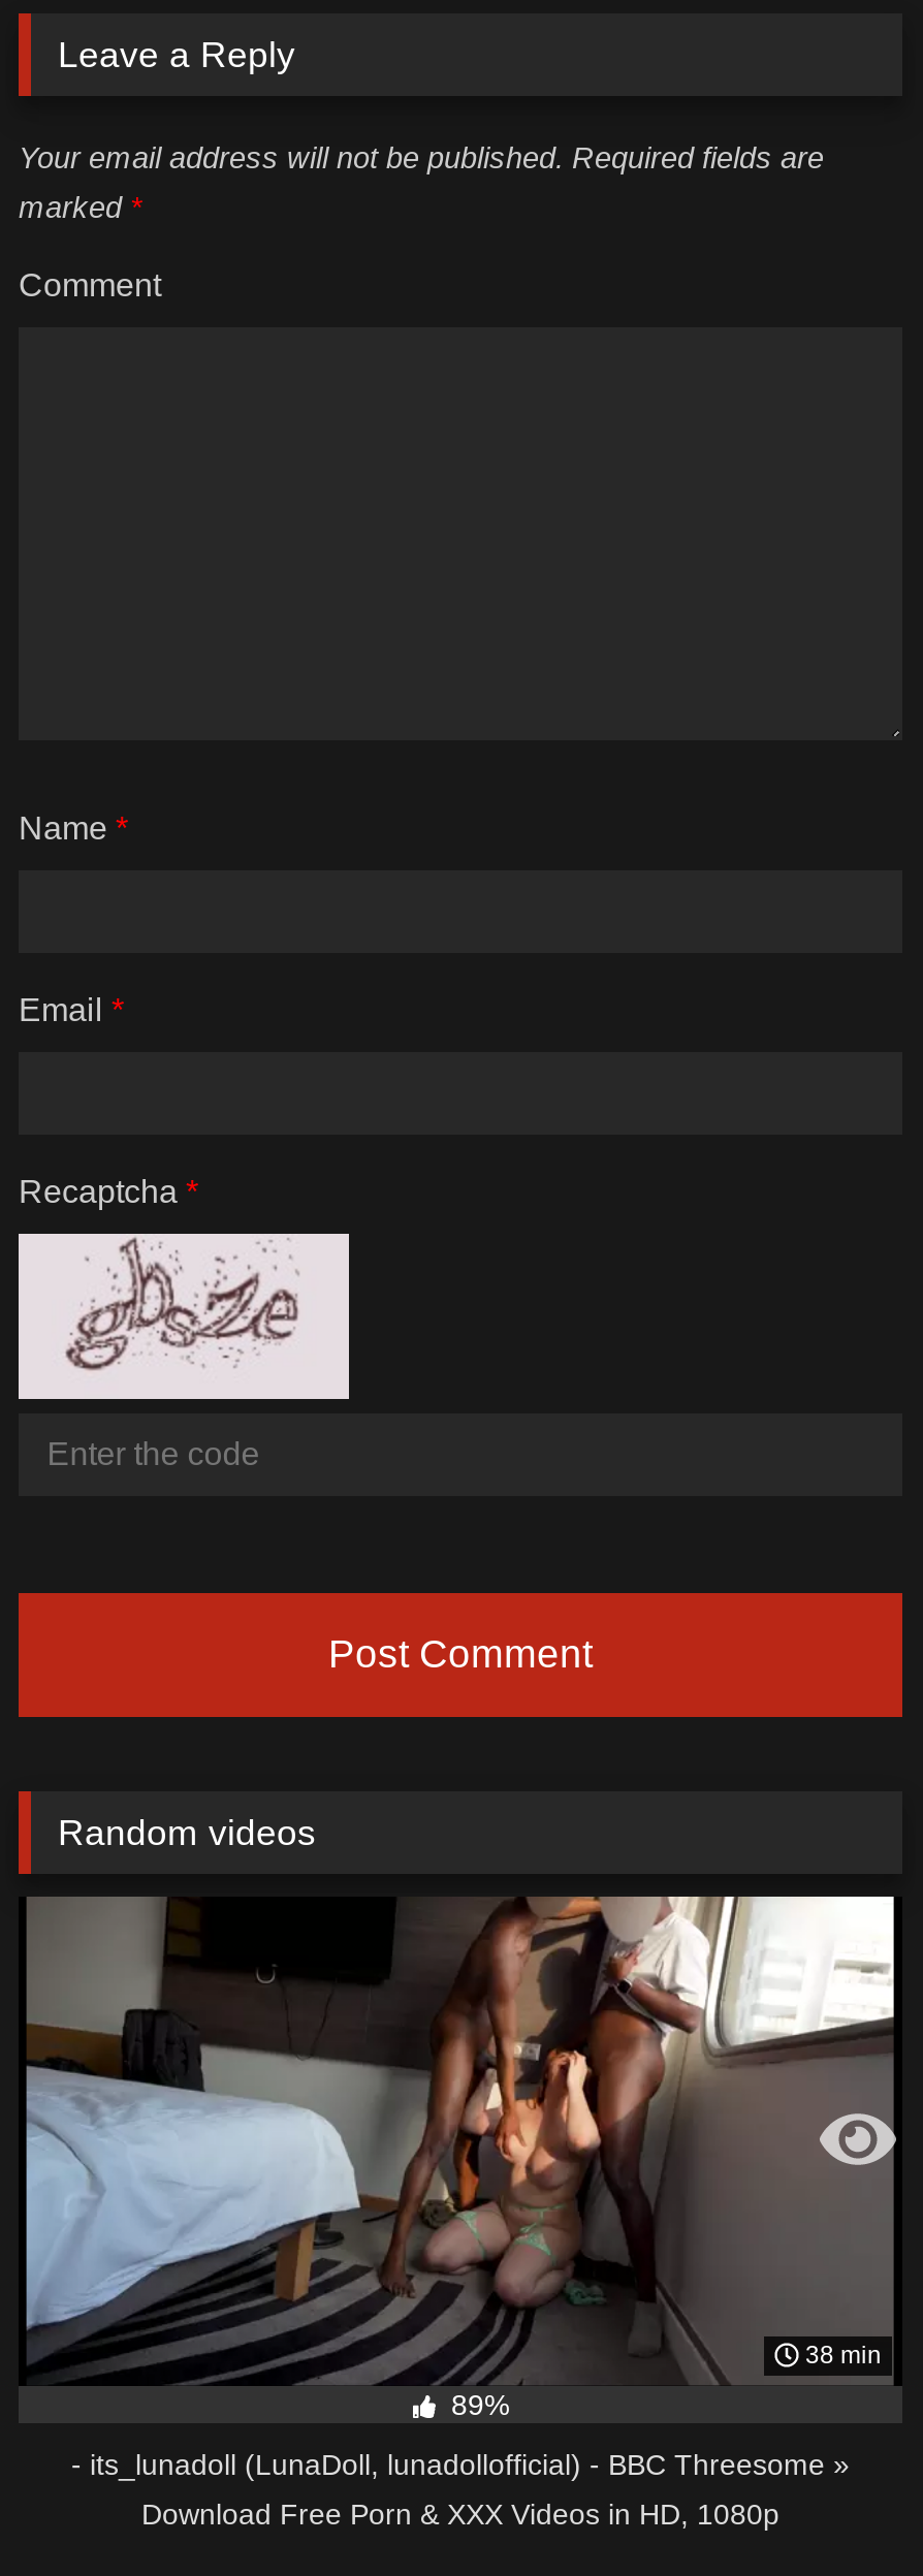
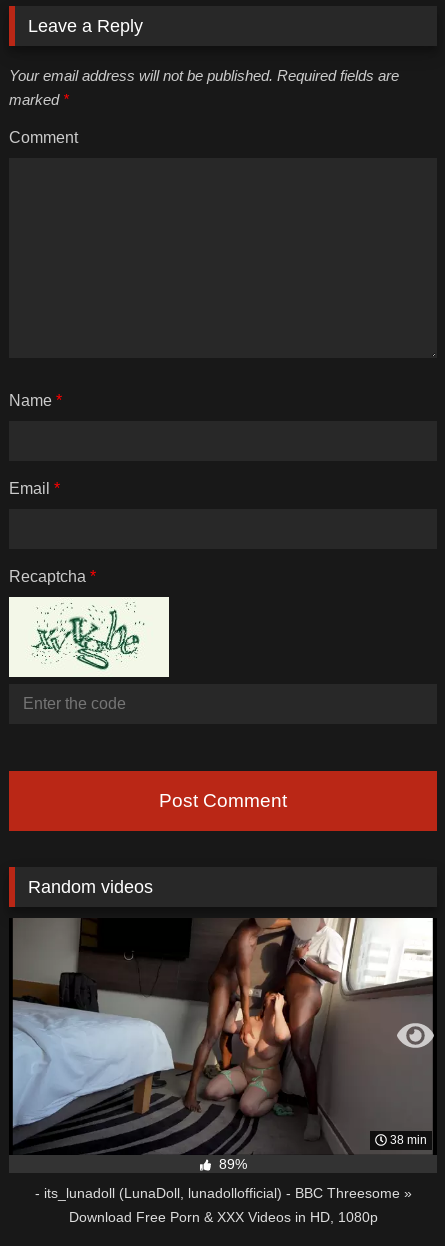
- [image]
+ [image]
